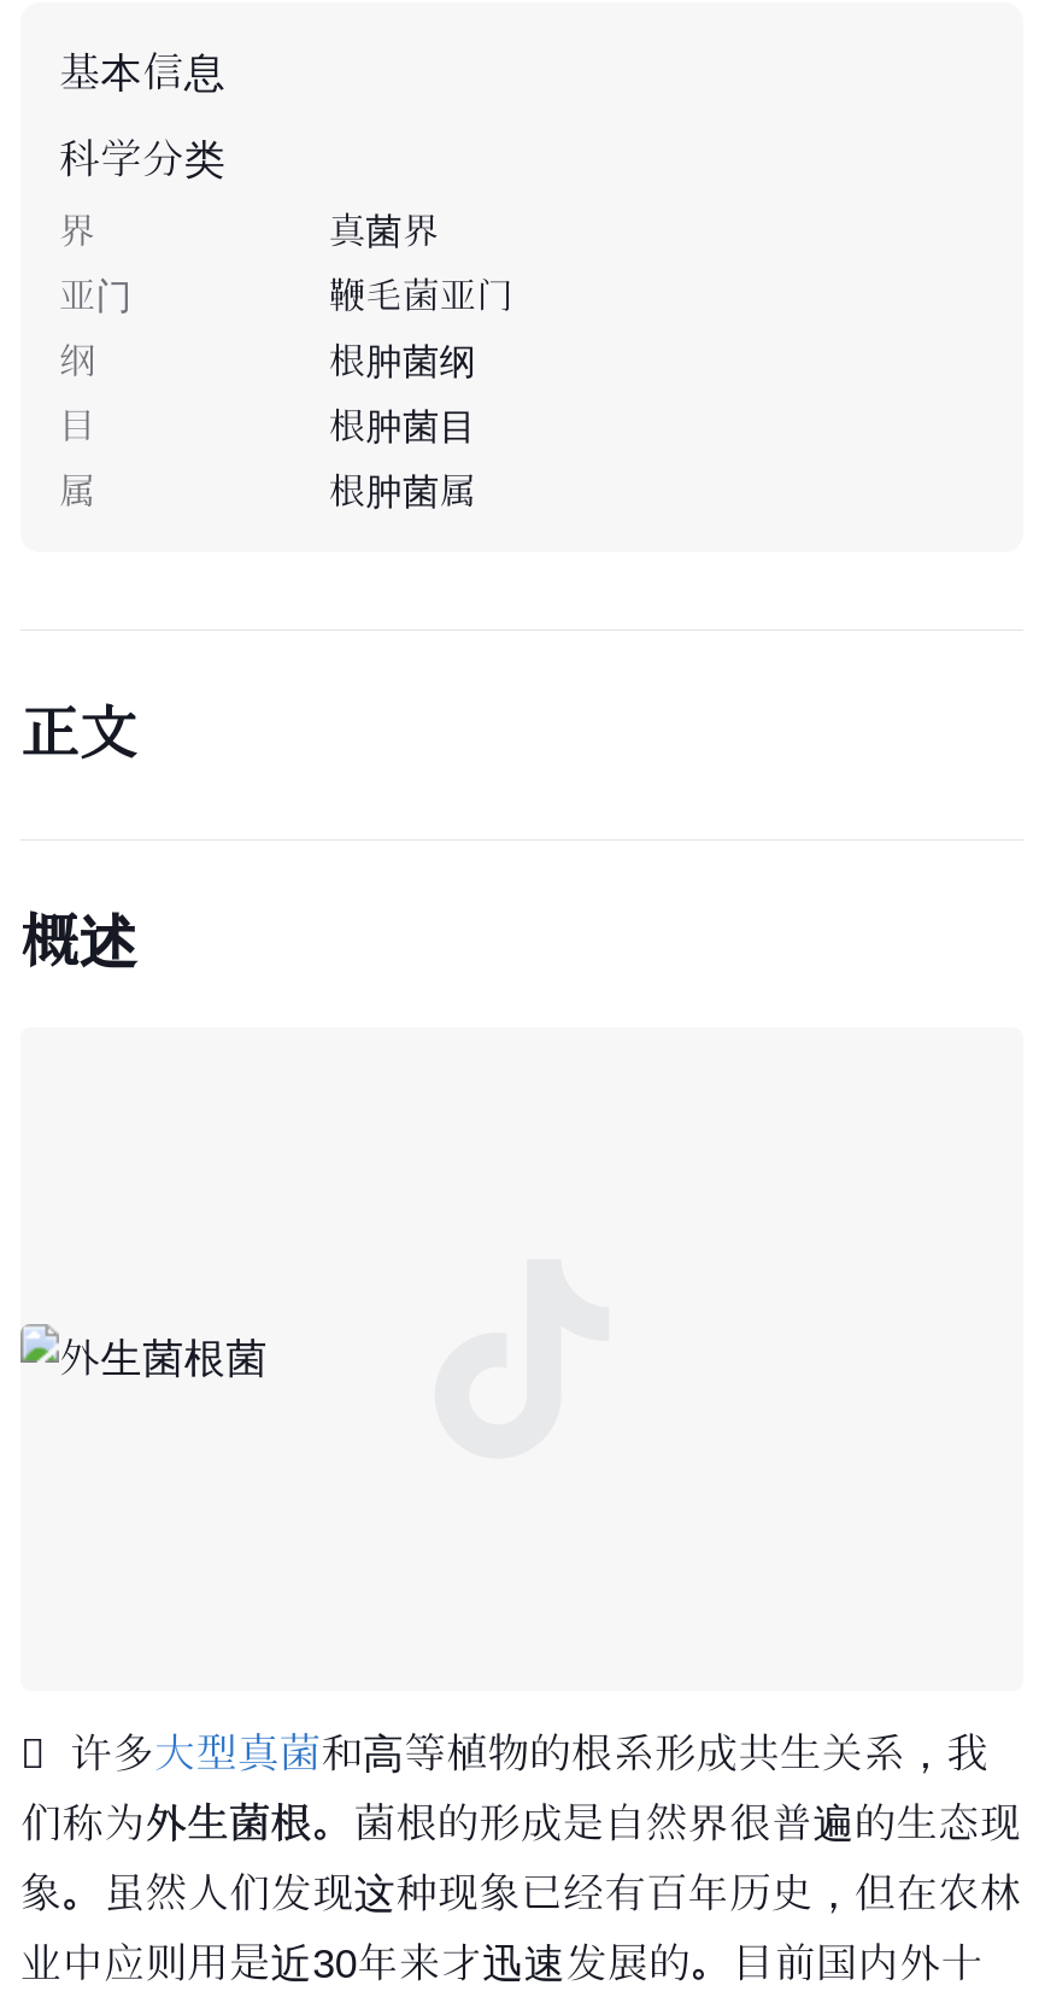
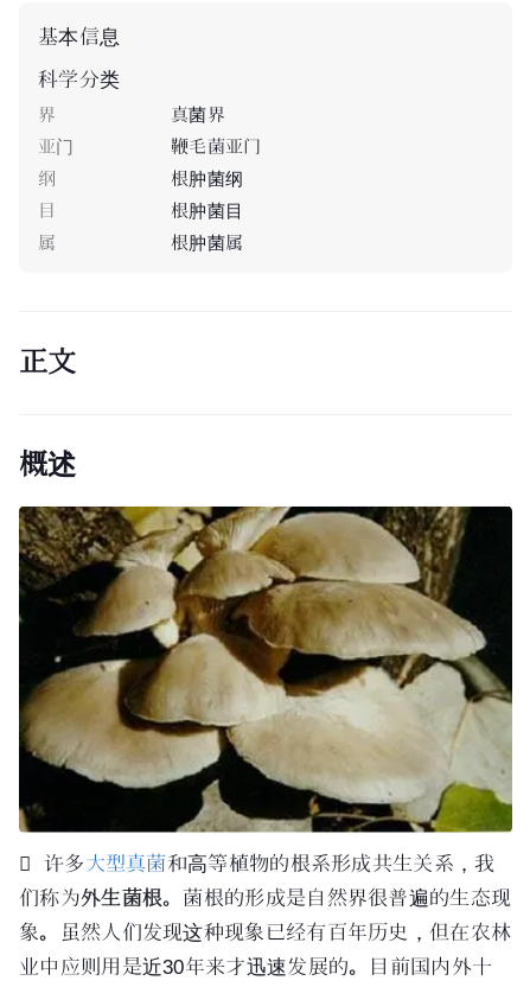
+ [image]
